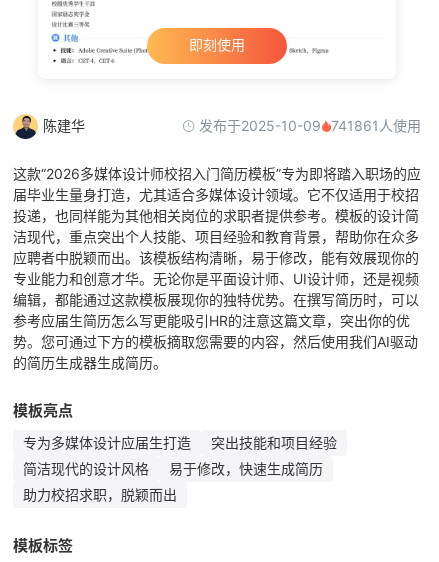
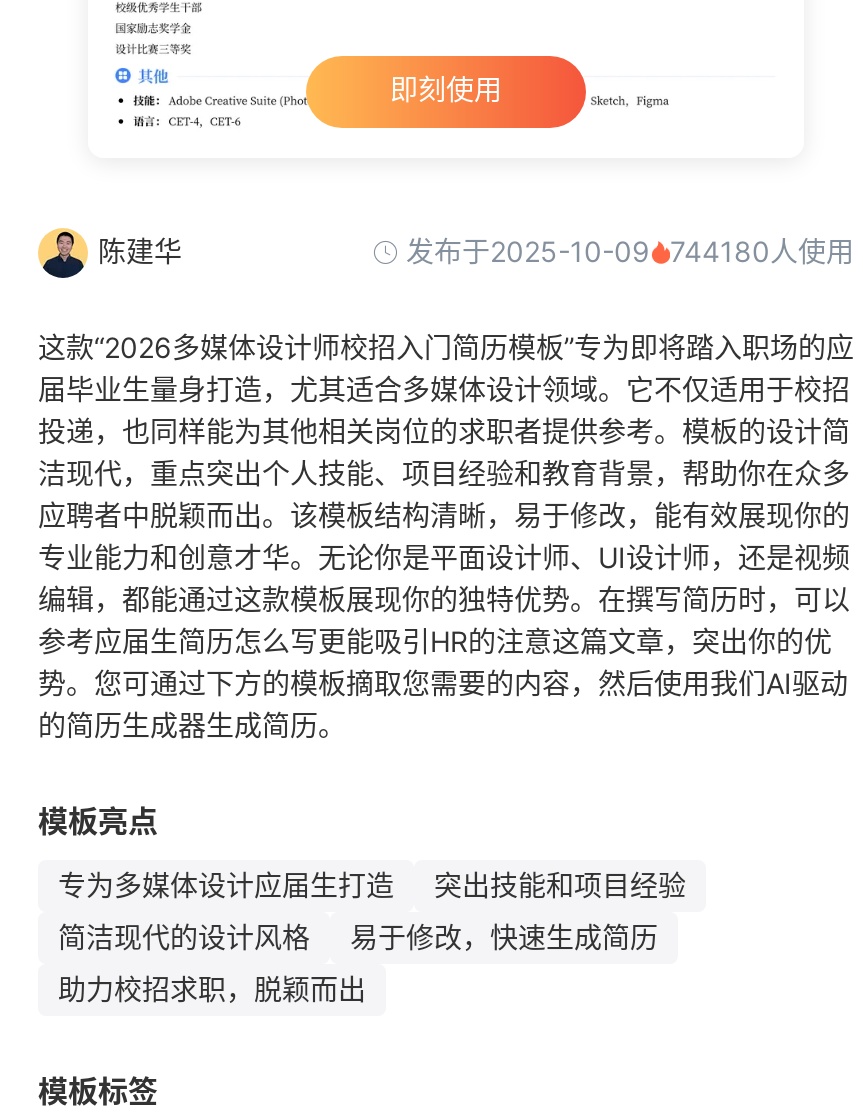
- 发布于2025-10-09 741861人使用
+ 发布于2025-10-09 744180人使用
